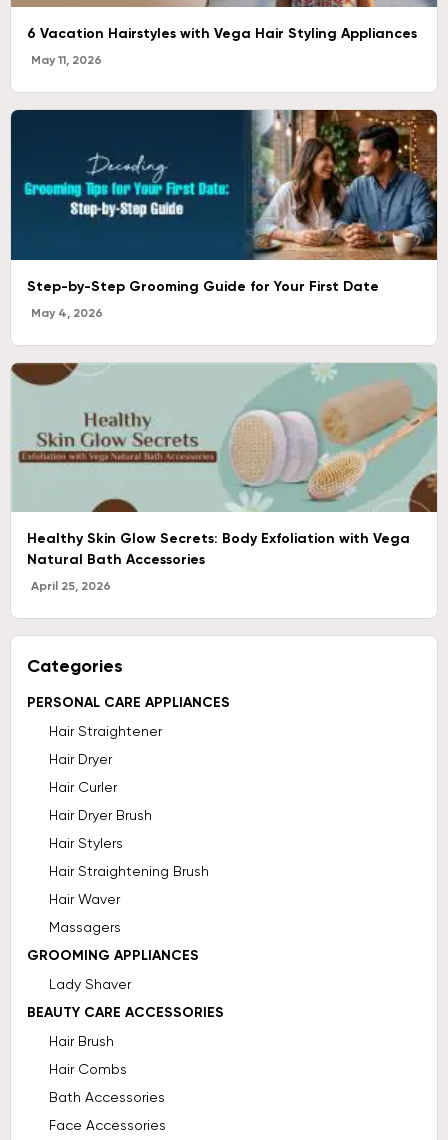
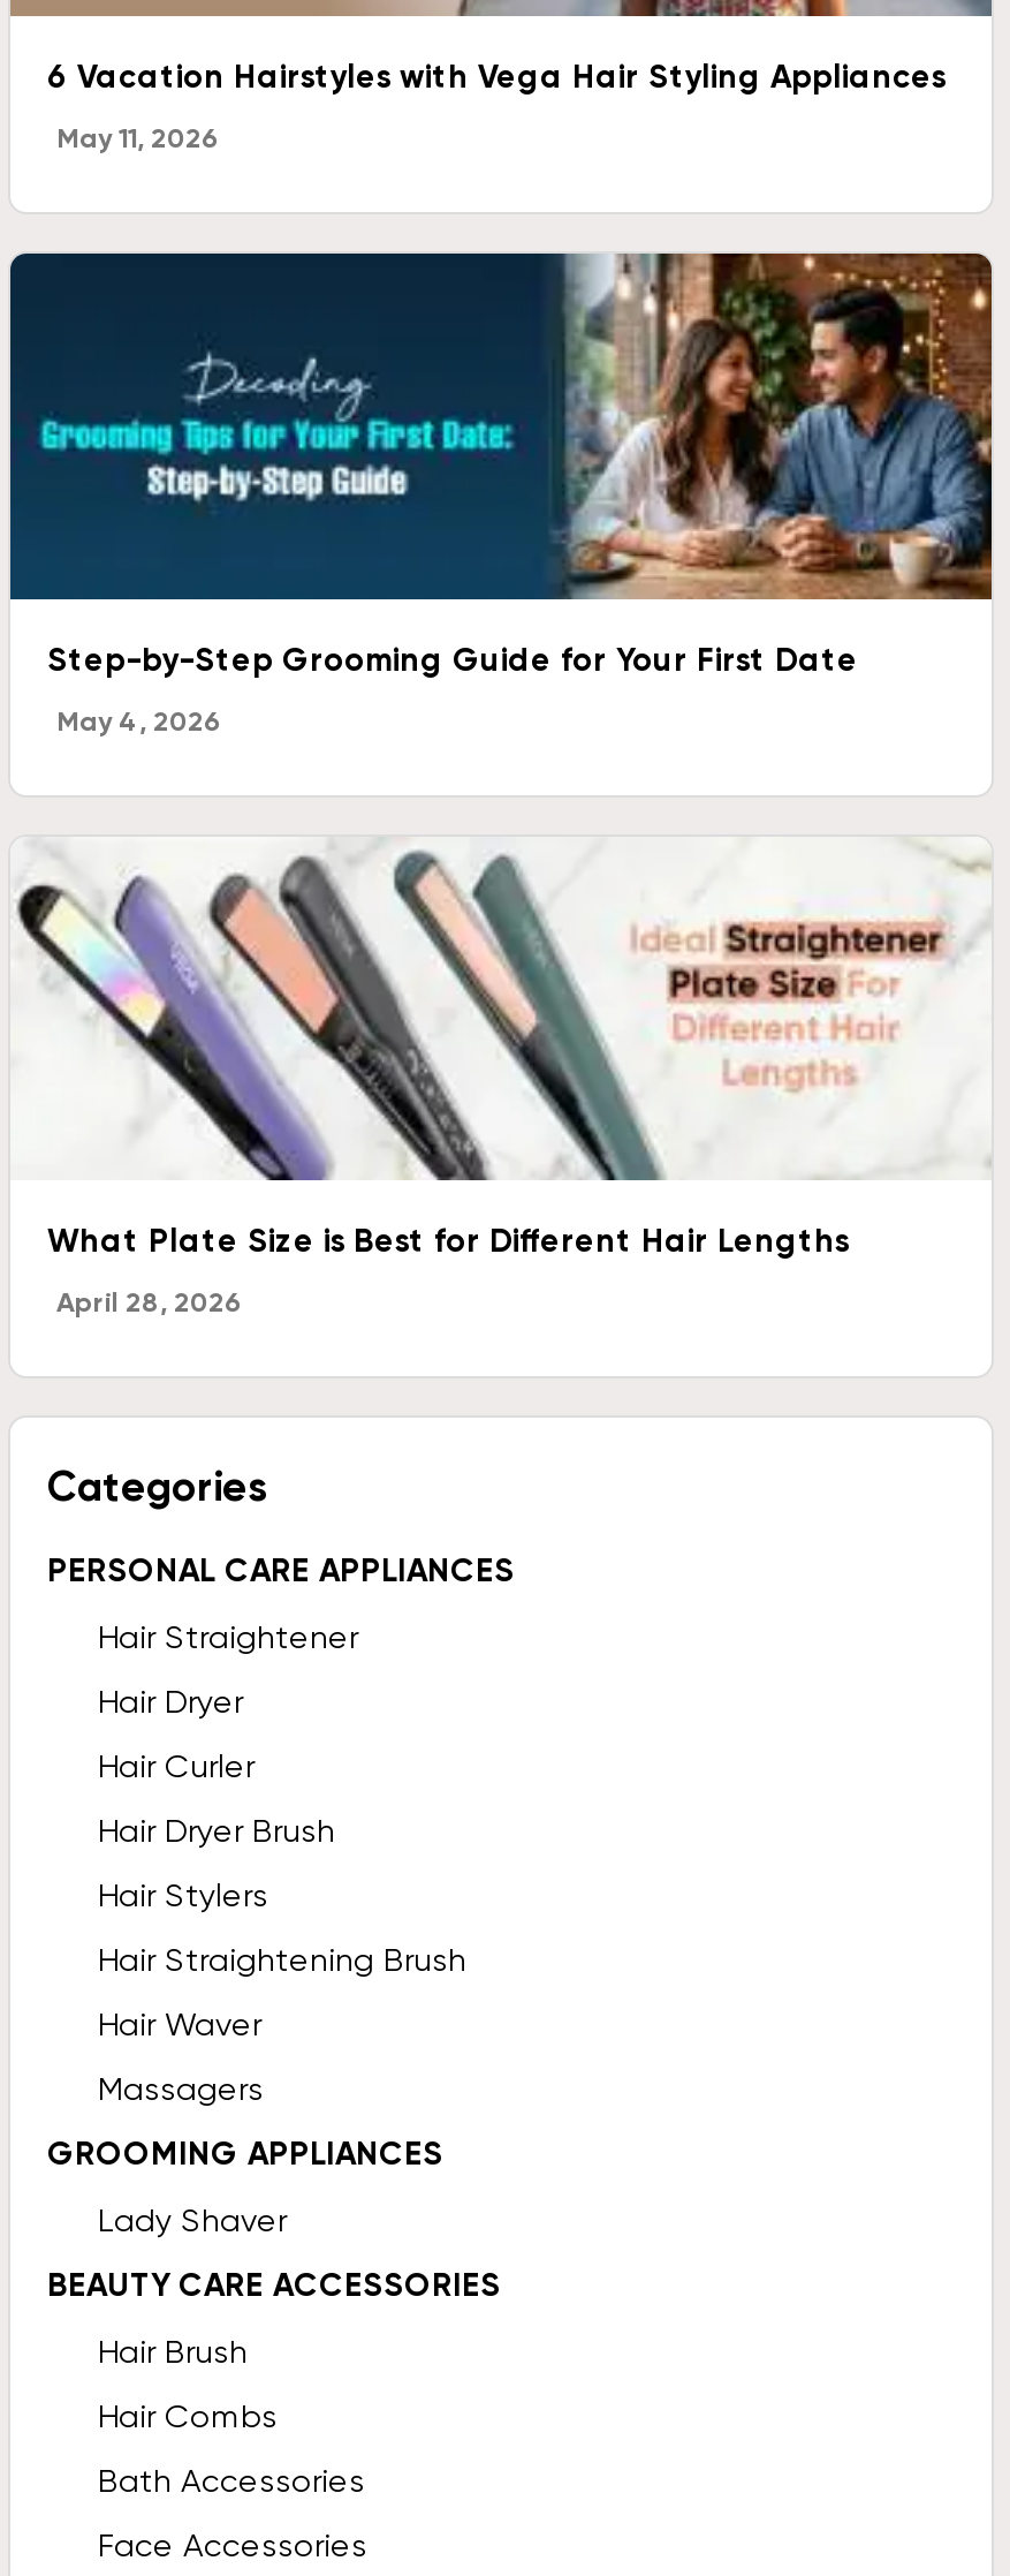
- [image]
- Healthy Skin Glow Secrets: Body Exfoliation with Vega
- Natural Bath Accessories
+ [image]
+ What Plate Size is Best for Different Hair Lengths

- April 25, 2026
+ April 28, 2026
